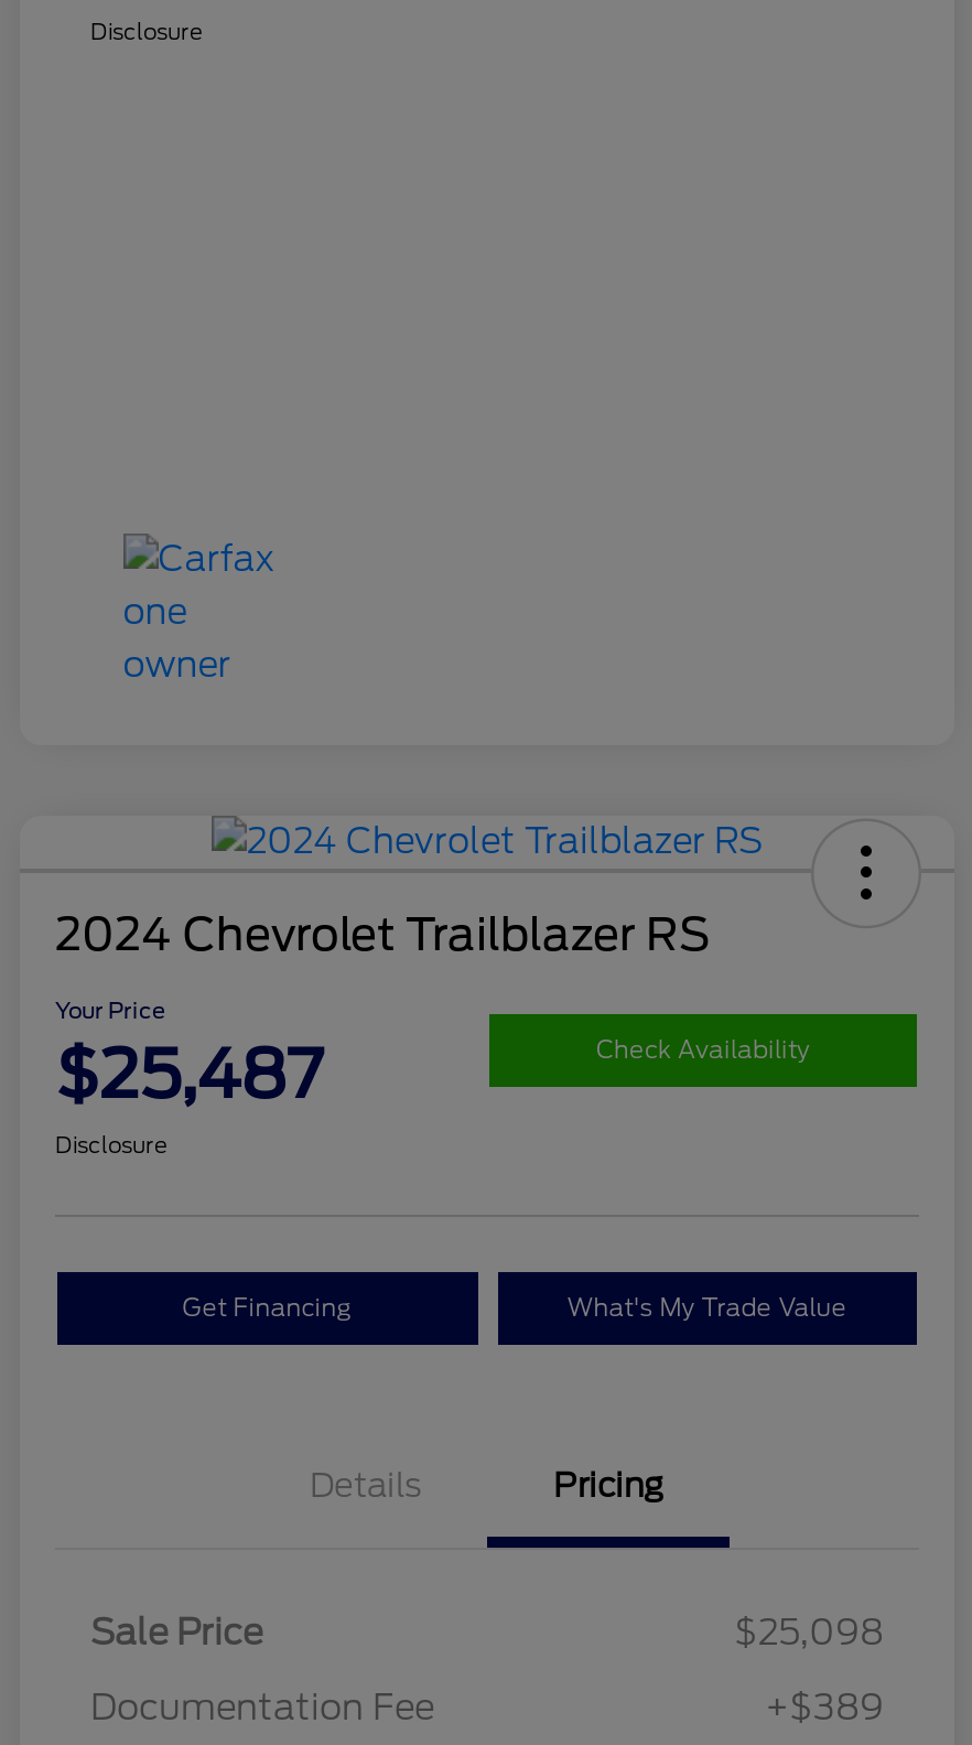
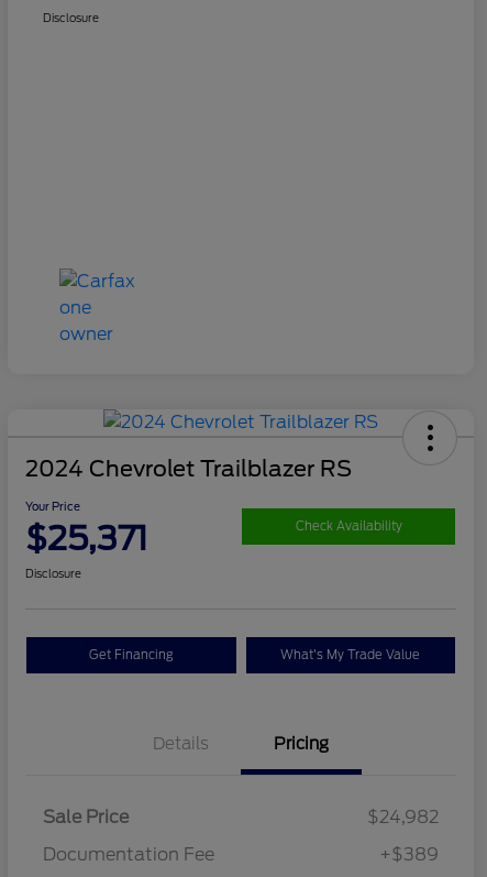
- $25,487
+ $25,371

- $25,098
+ $24,982
